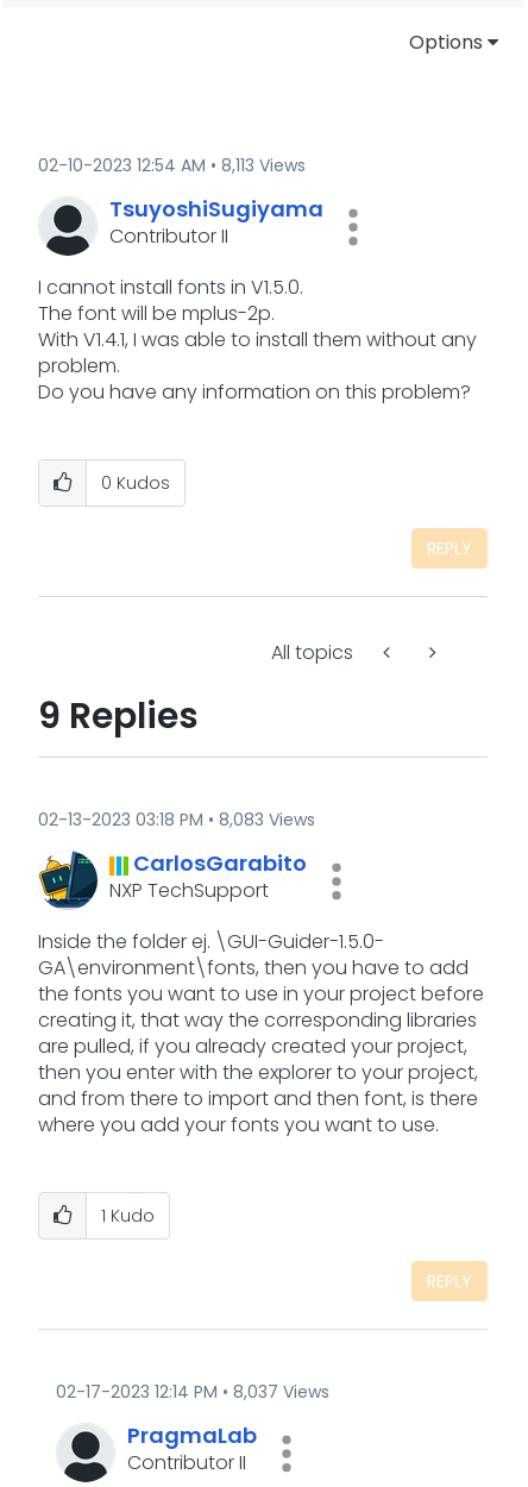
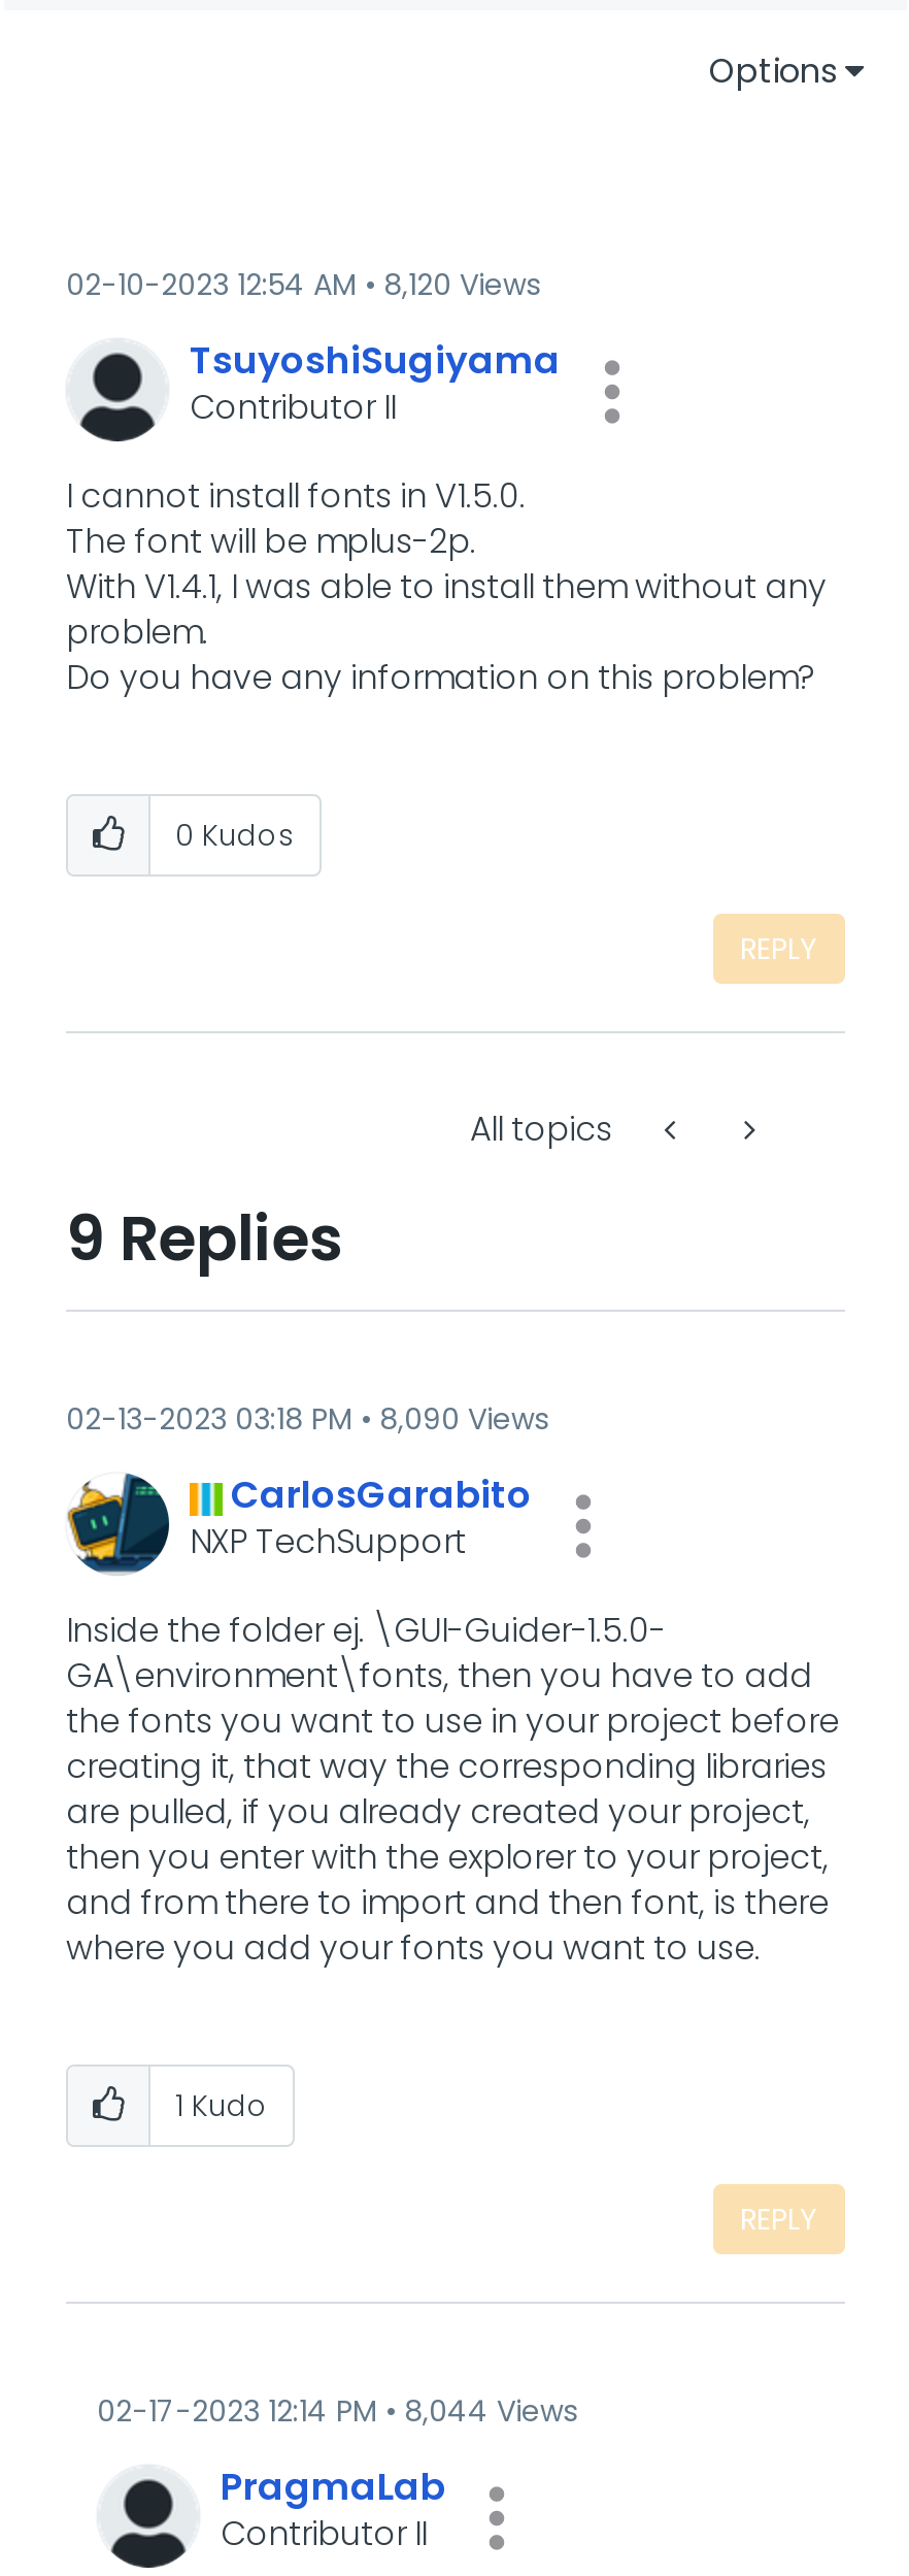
- 02-10-2023 12:54 AM 8,113 Views
+ 02-10-2023 12:54 AM 8,120 Views

- 02-13-2023 03:18 PM 8,083 Views
+ 02-13-2023 03:18 PM 8,090 Views

- 02-17-2023 12:14 PM 8,037 Views
+ 02-17-2023 12:14 PM 8,044 Views
